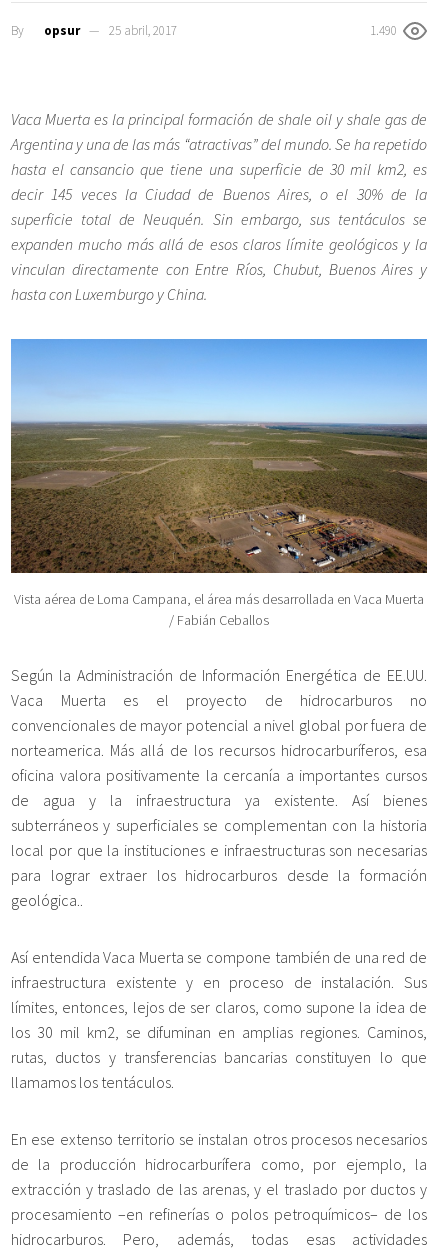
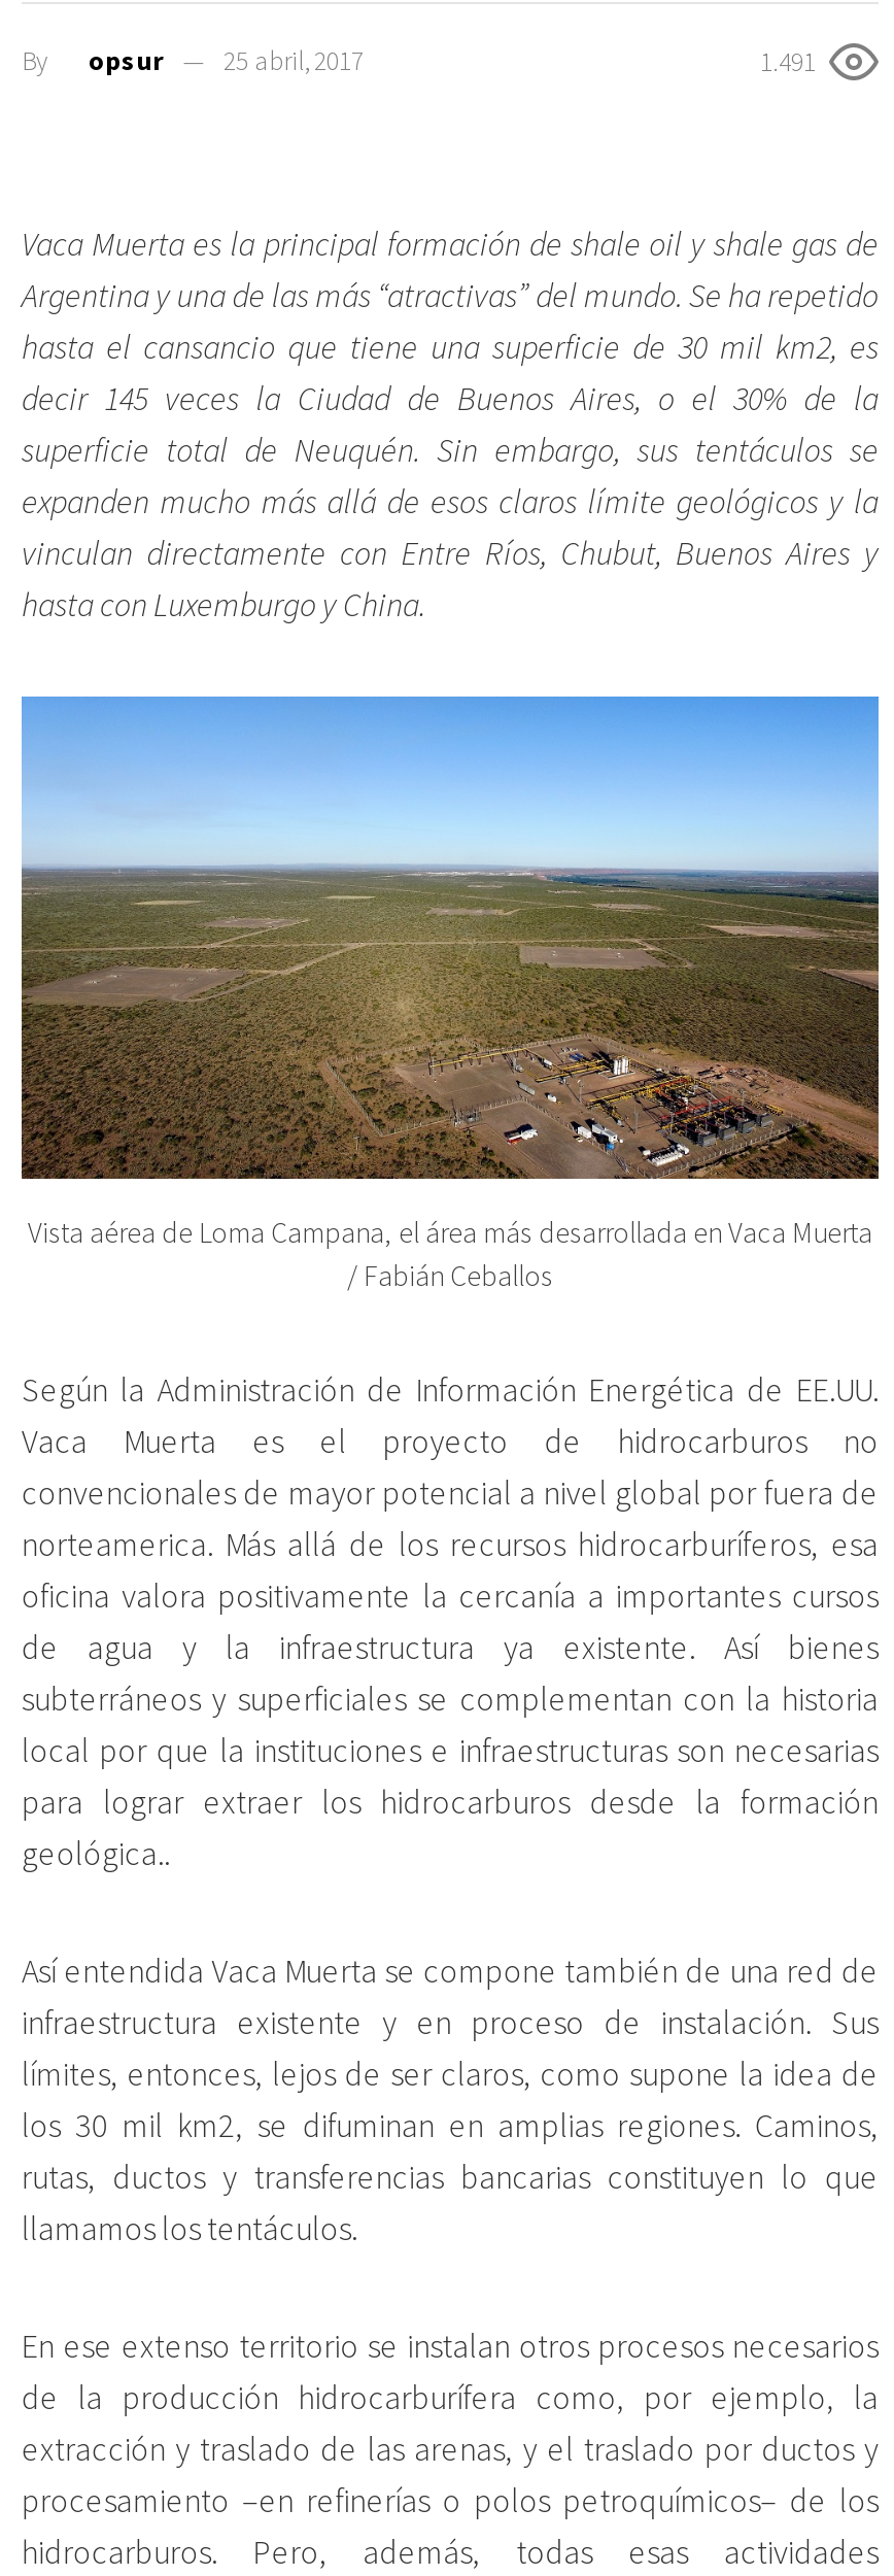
- 1.490
+ 1.491
